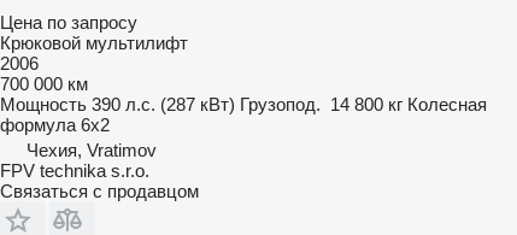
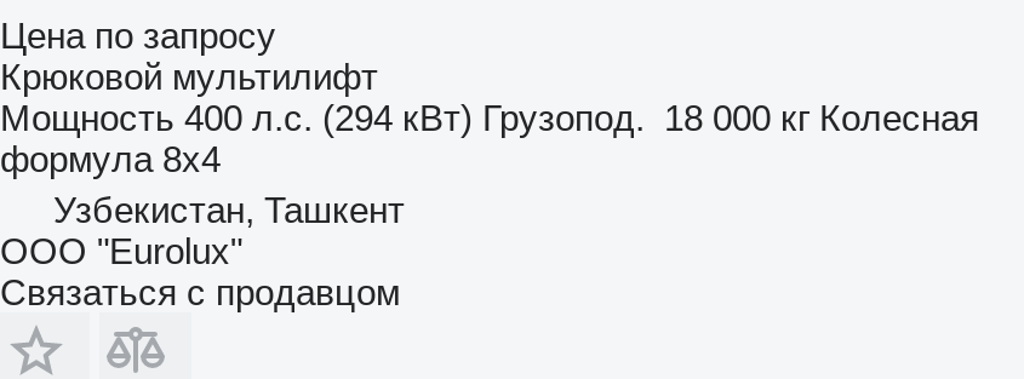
- 2006
- 700 000 км
- Мощность 390 л.с. (287 кВт) Грузопод. 14 800 кг Колесная
- формула 6x2
- Чехия, Vratimov
- FPV technika s.r.o.
+ Мощность 400 л.с. (294 кВт) Грузопод. 18 000 кг Колесная
+ формула 8x4
+ Узбекистан, Ташкент
+ ООО "Eurolux"
